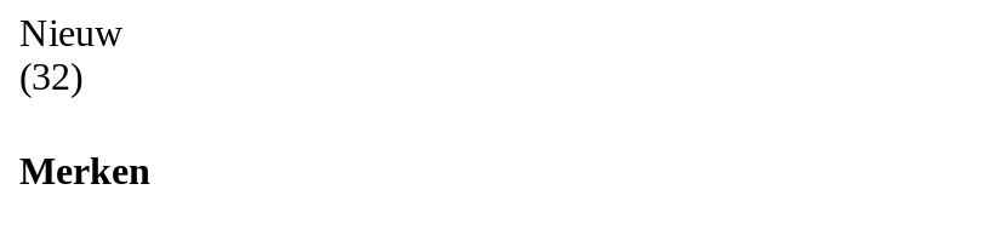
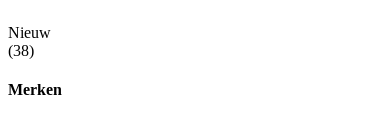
- (32)
+ (38)
